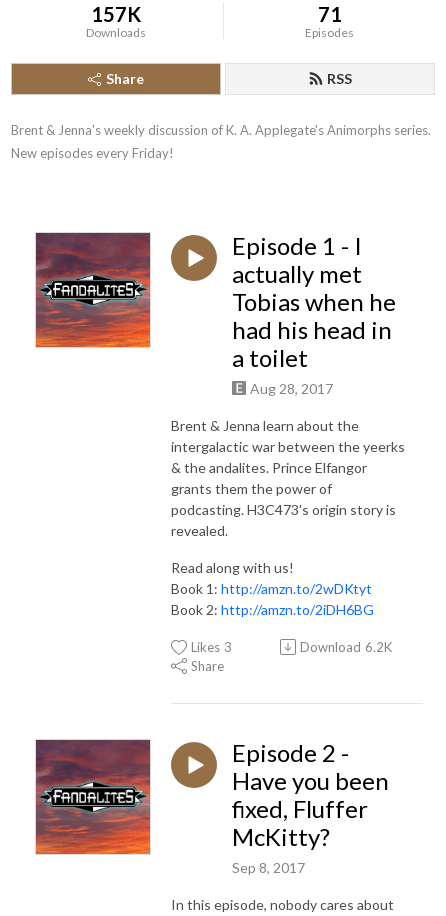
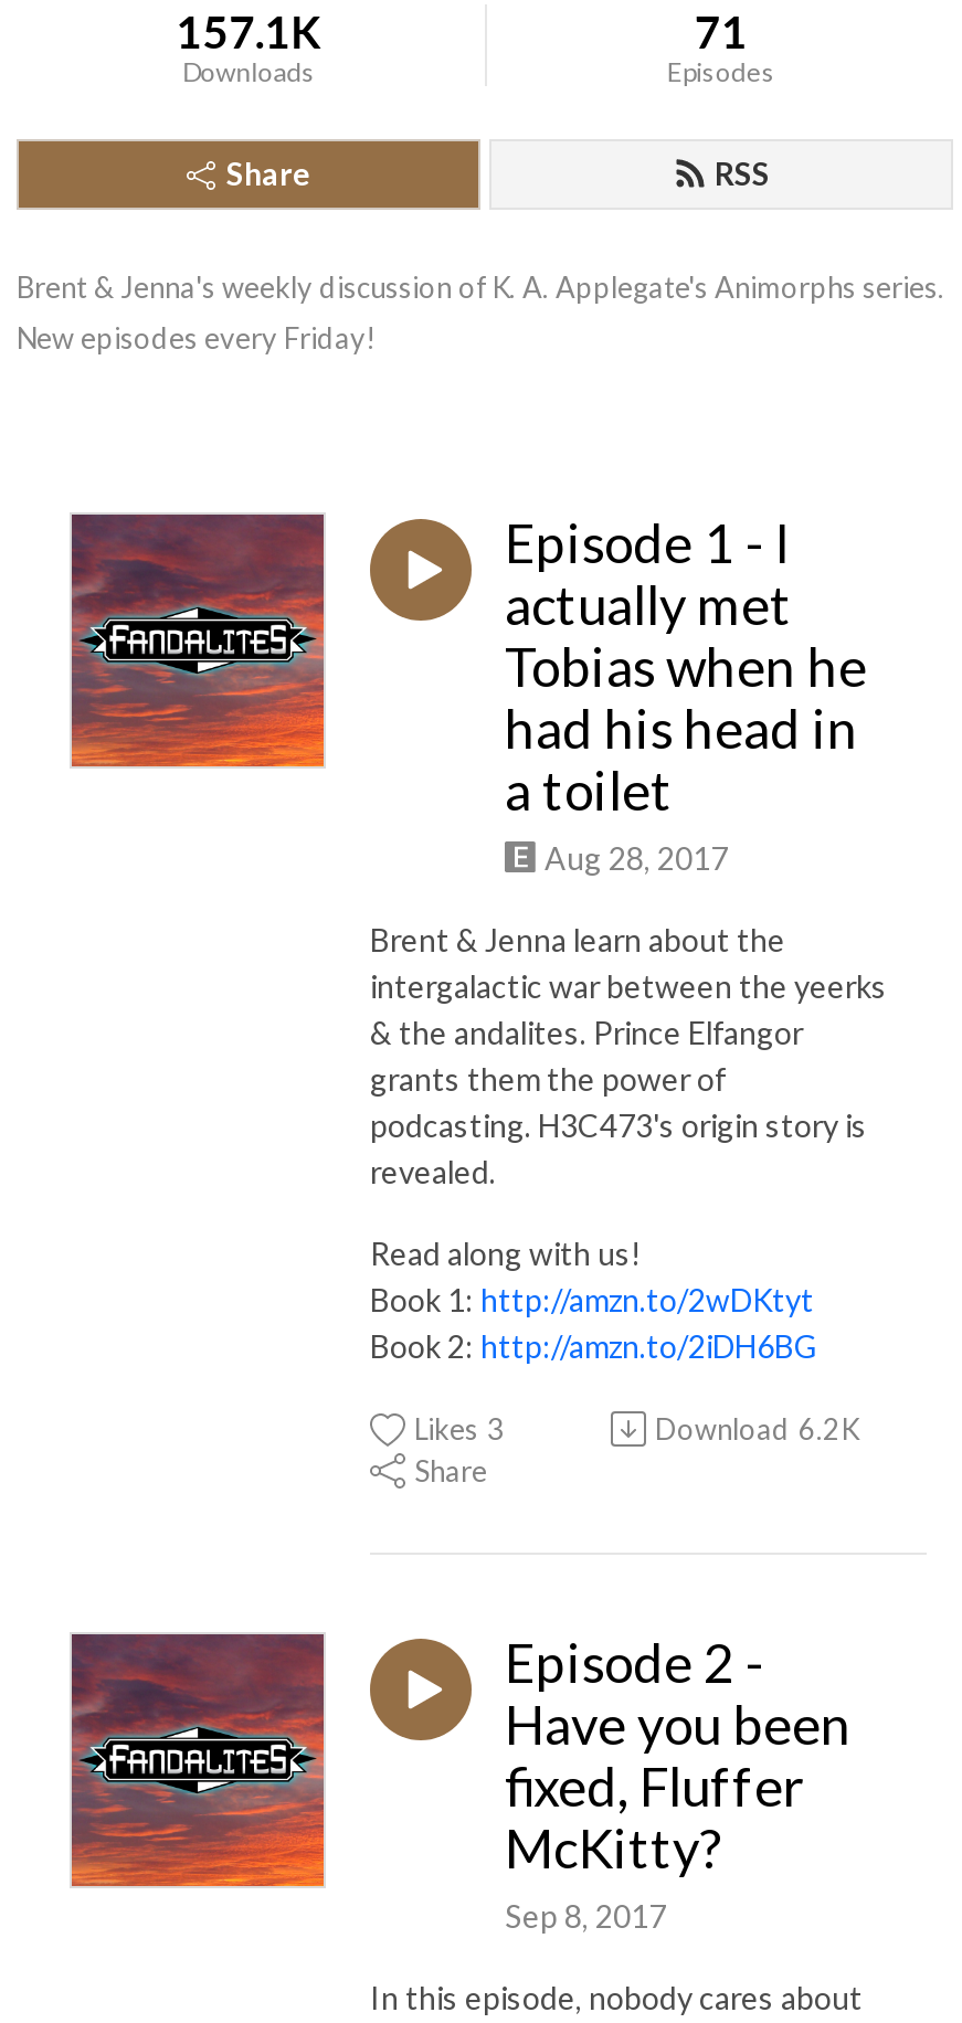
- 157K
+ 157.1K
